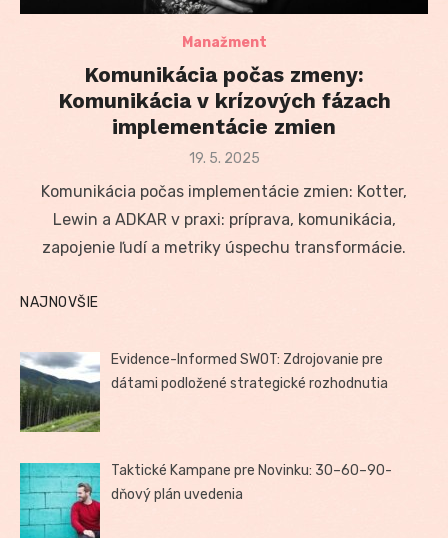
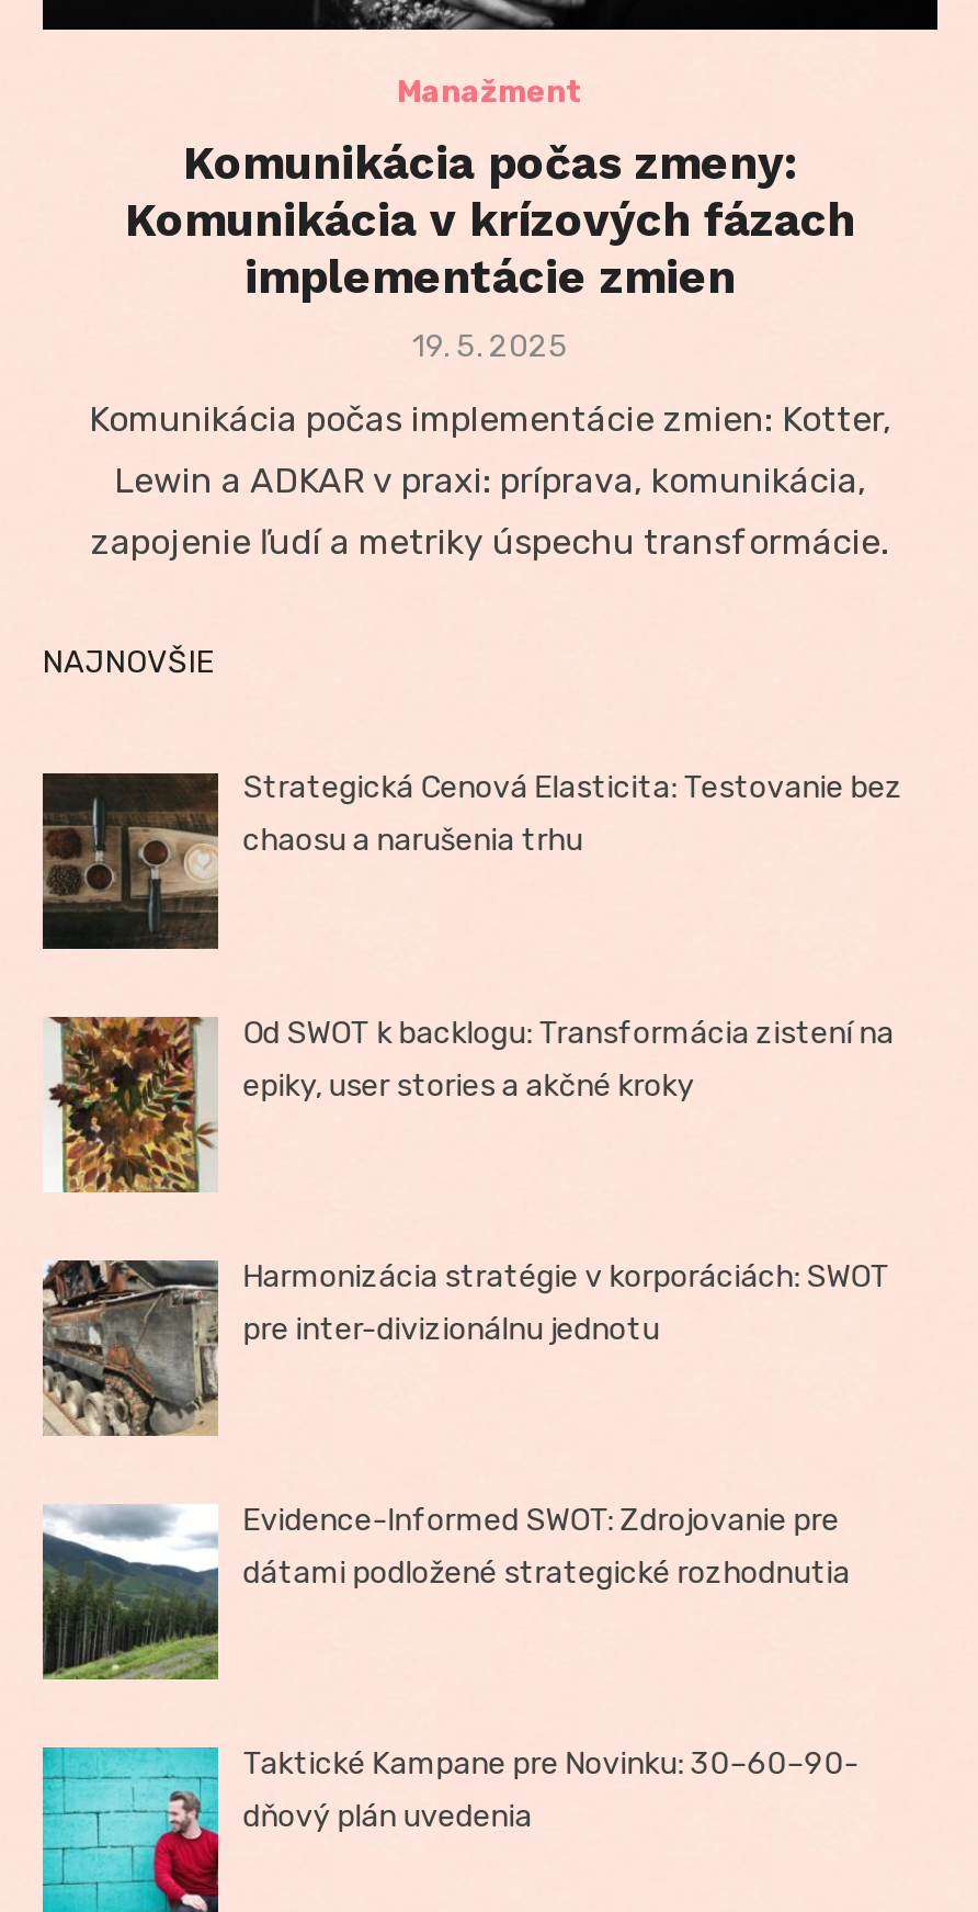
+ [image]
+ Strategická Cenová Elasticita: Testovanie bez
+ chaosu a narušenia trhu

+ [image]
+ Harmonizácia stratégie v korporáciách: SWOT
+ pre inter-divizionálnu jednotu

+ [image]
+ Od SWOT k backlogu: Transformácia zistení na
+ epiky, user stories a akčné kroky
